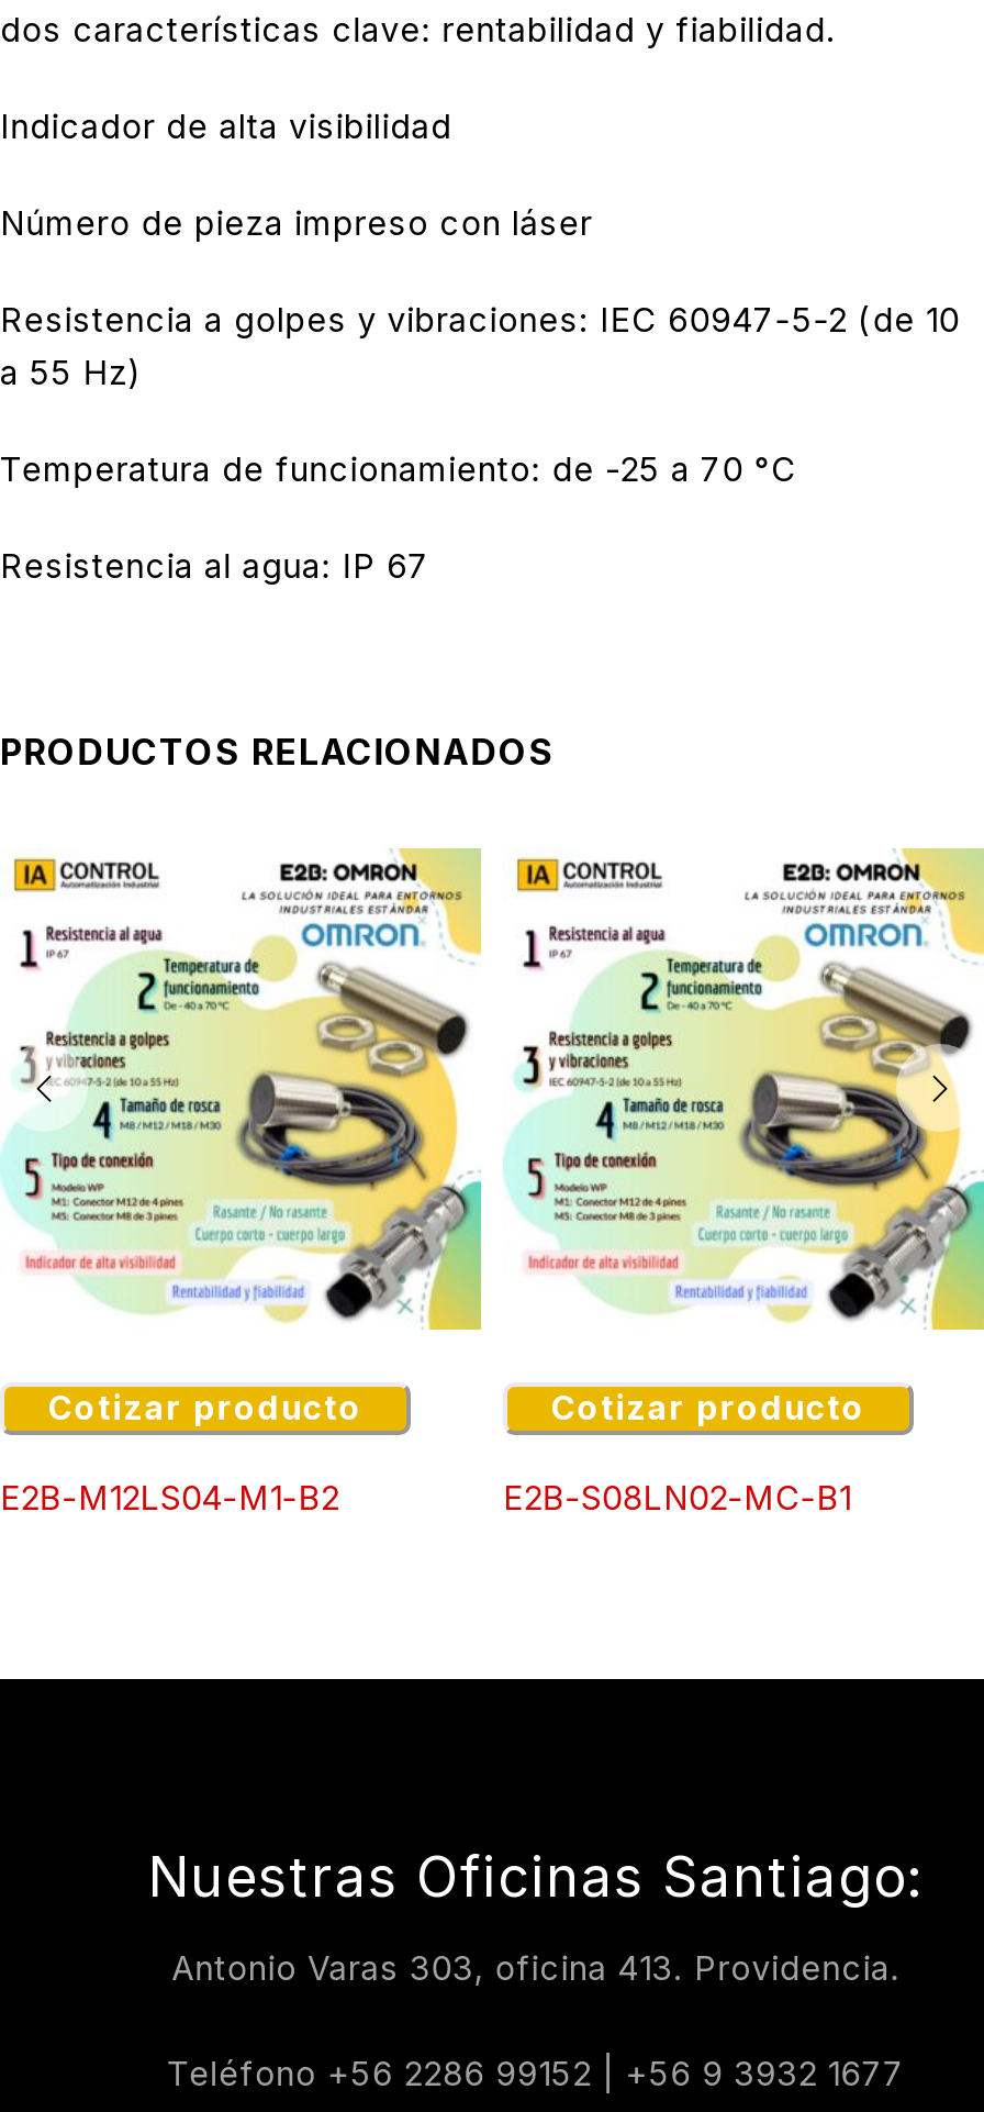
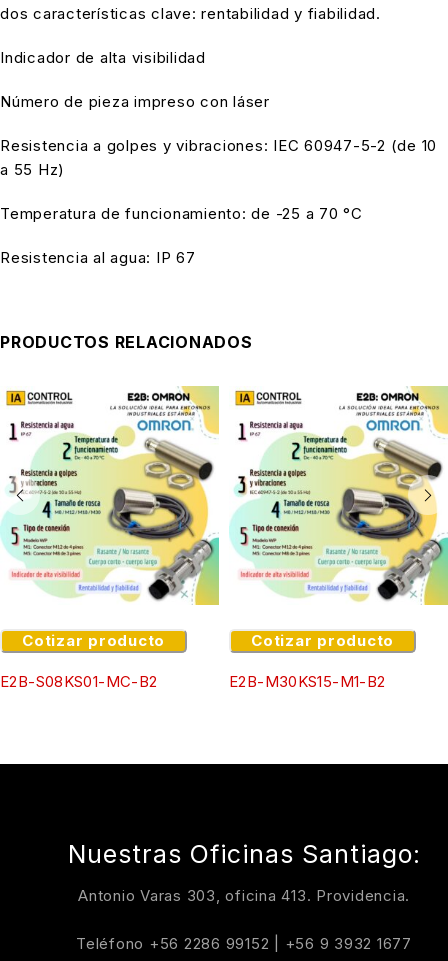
- E2B-M12LS04-M1-B2
+ E2B-S08KS01-MC-B2

- E2B-S08LN02-MC-B1
+ E2B-M30KS15-M1-B2
